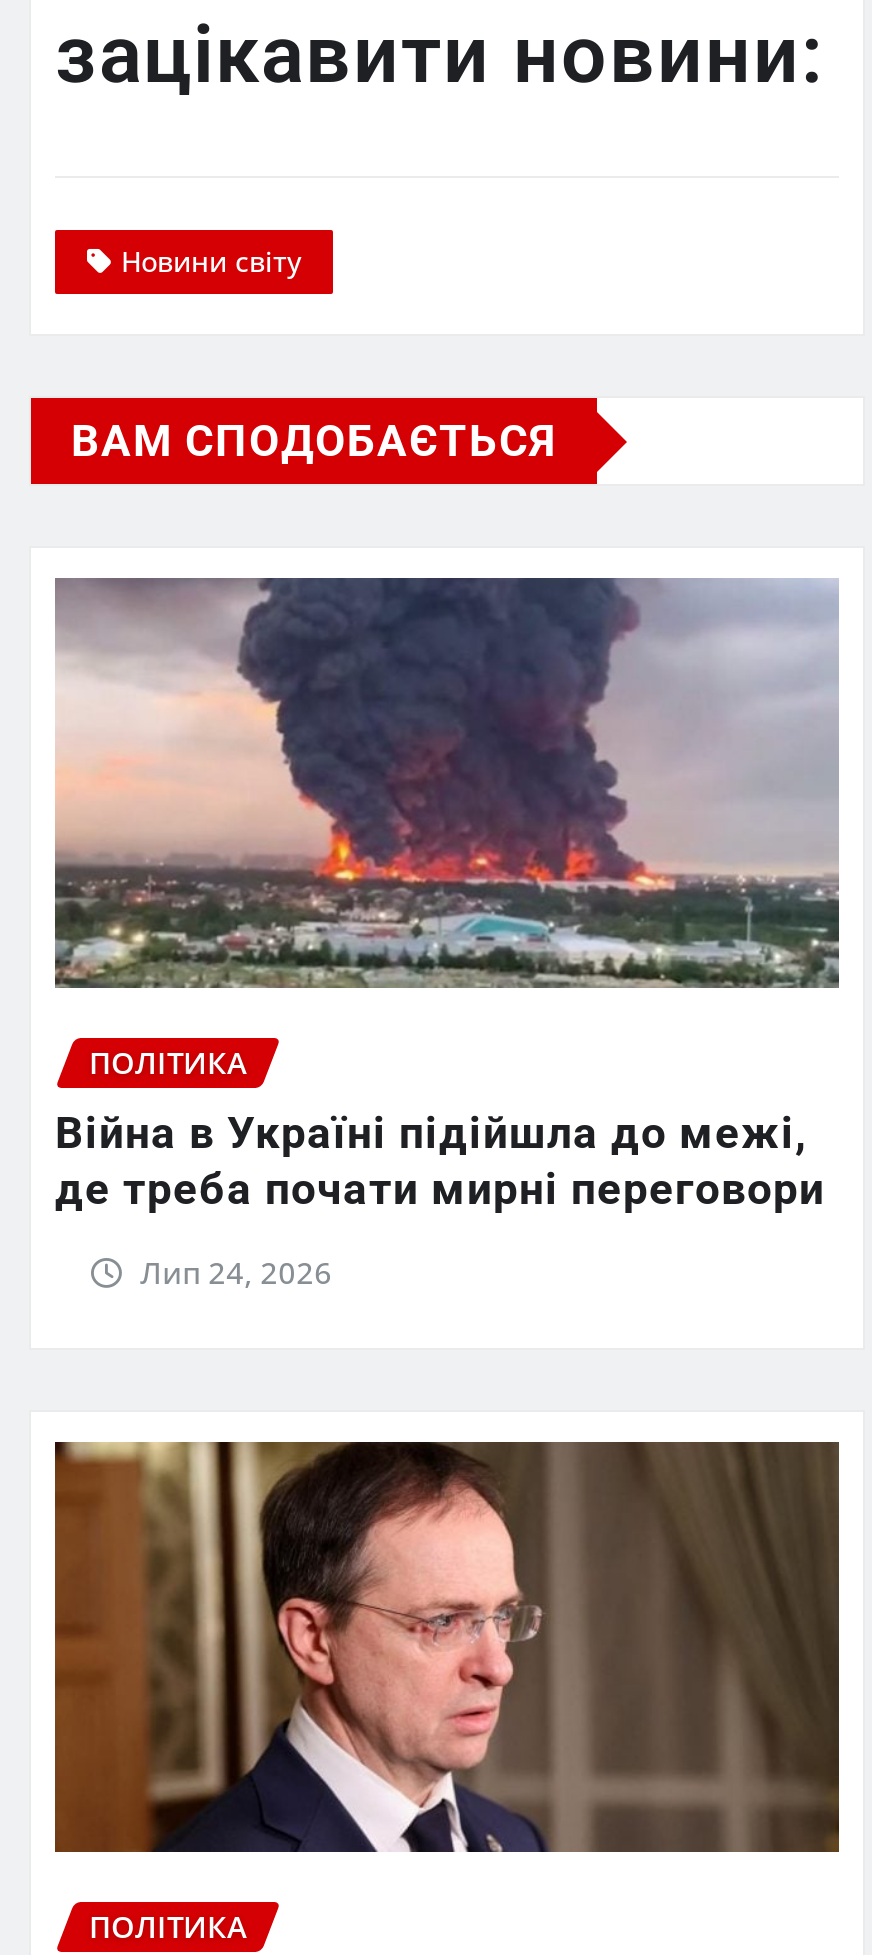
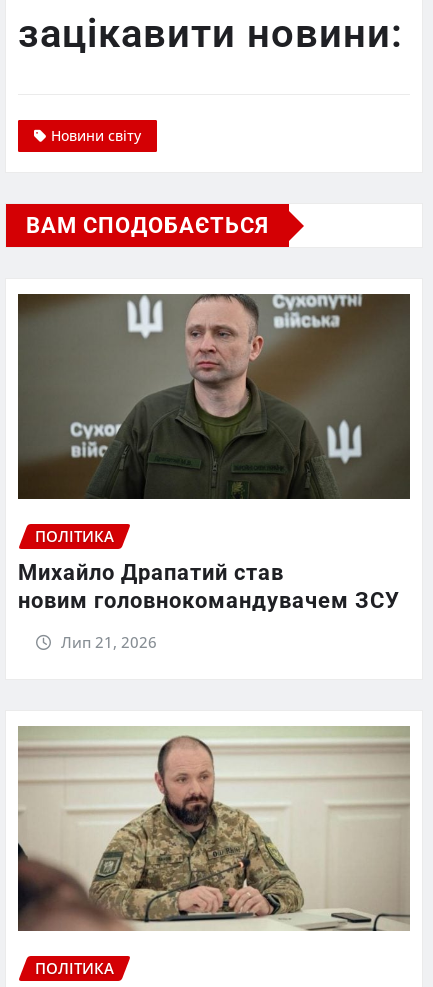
- [image]
+ [image]

- Війна в Україні підійшла до межі,
- де треба почати мирні переговори
+ Михайло Драпатий став
+ новим головнокомандувачем ЗСУ

- Лип 24, 2026
+ Лип 21, 2026

- [image]
+ [image]
